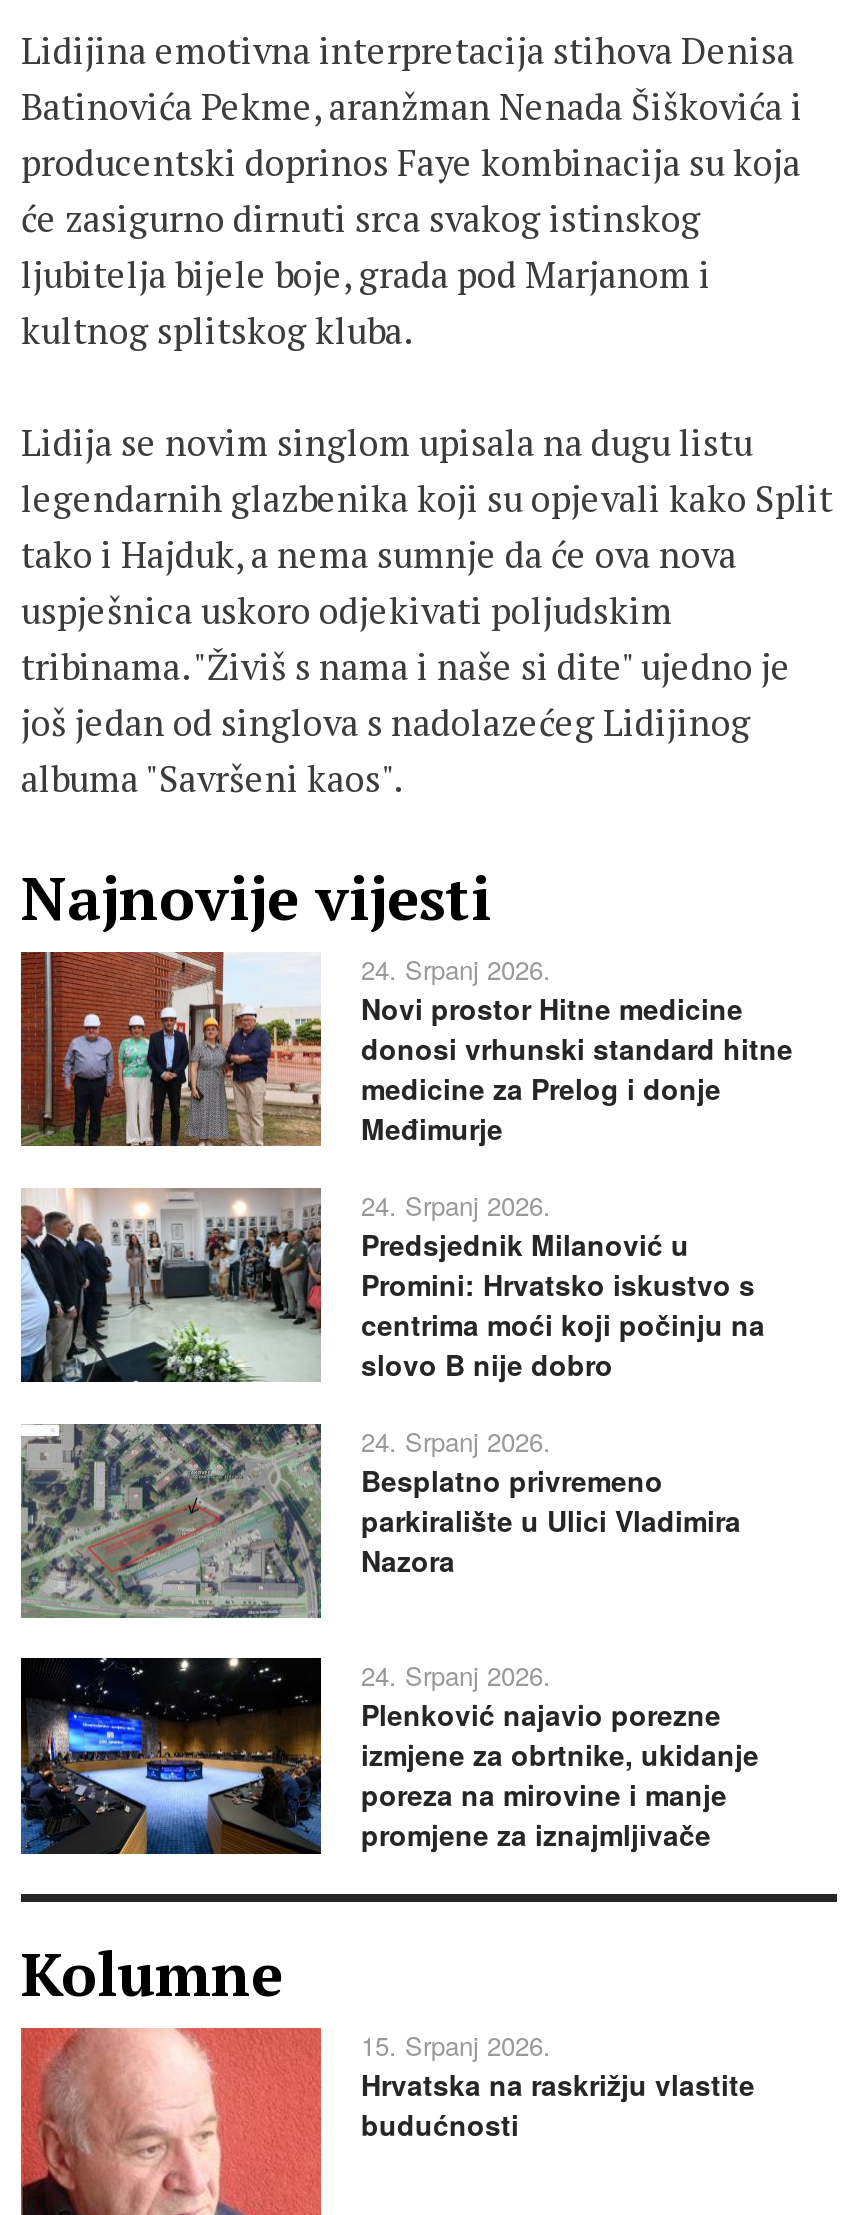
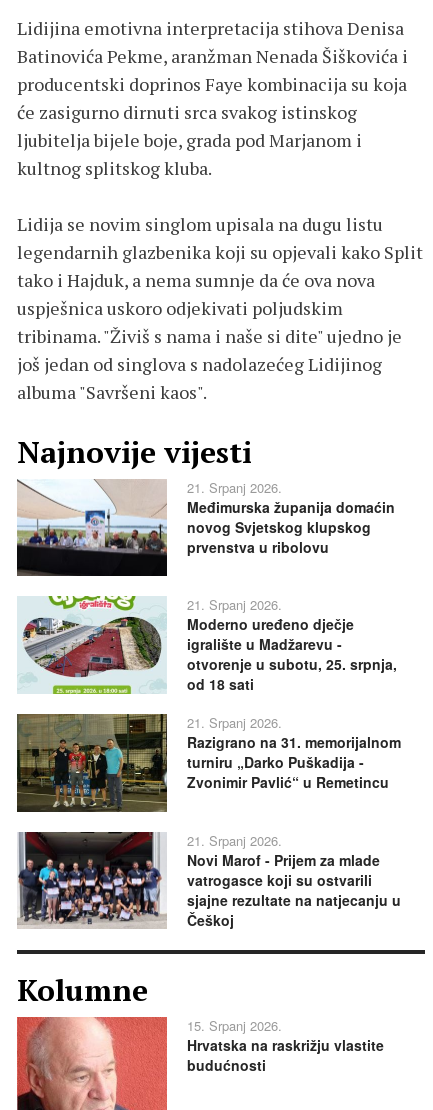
- [image]
- 24. Srpanj 2026.
- Novi prostor Hitne medicine
- donosi vrhunski standard hitne
- medicine za Prelog i donje
- Međimurje
+ [image]
+ 21. Srpanj 2026.
+ Međimurska županija domaćin
+ novog Svjetskog klupskog
+ prvenstva u ribolovu

- [image]
- 24. Srpanj 2026.
- Predsjednik Milanović u
- Promini: Hrvatsko iskustvo s
- centrima moći koji počinju na
- slovo B nije dobro
+ [image]
+ 21. Srpanj 2026.
+ Moderno uređeno dječje
+ igralište u Madžarevu -
+ otvorenje u subotu, 25. srpnja,
+ od 18 sati

- [image]
- 24. Srpanj 2026.
- Besplatno privremeno
- parkiralište u Ulici Vladimira
- Nazora
+ [image]
+ 21. Srpanj 2026.
+ Razigrano na 31. memorijalnom
+ turniru „Darko Puškadija -
+ Zvonimir Pavlić“ u Remetincu

- [image]
- 24. Srpanj 2026.
- Plenković najavio porezne
- izmjene za obrtnike, ukidanje
- poreza na mirovine i manje
- promjene za iznajmljivače
+ [image]
+ 21. Srpanj 2026.
+ Novi Marof - Prijem za mlade
+ vatrogasce koji su ostvarili
+ sjajne rezultate na natjecanju u
+ Češkoj
